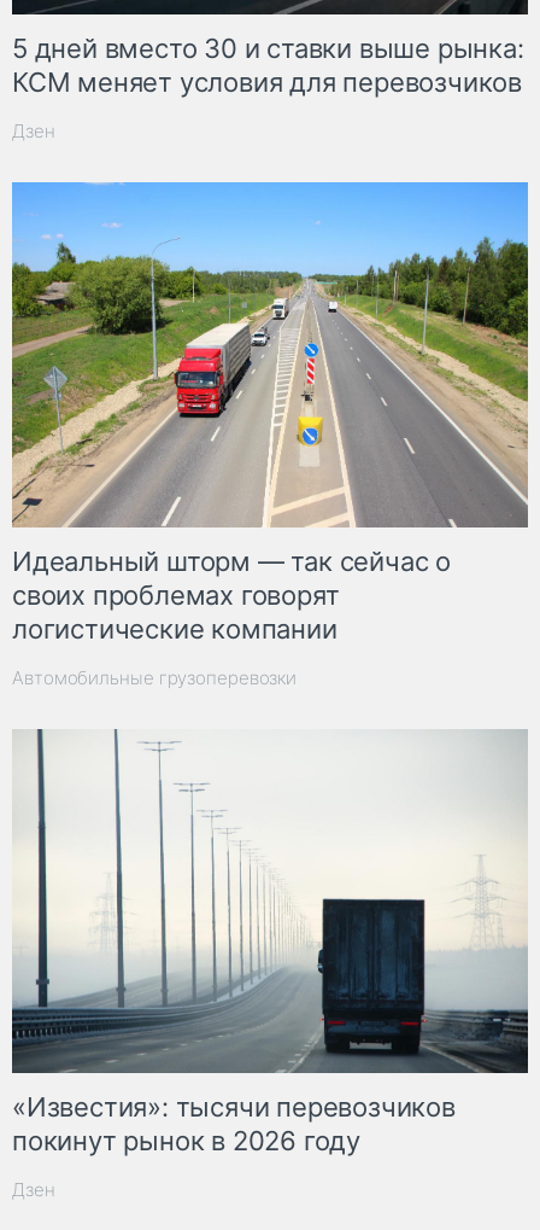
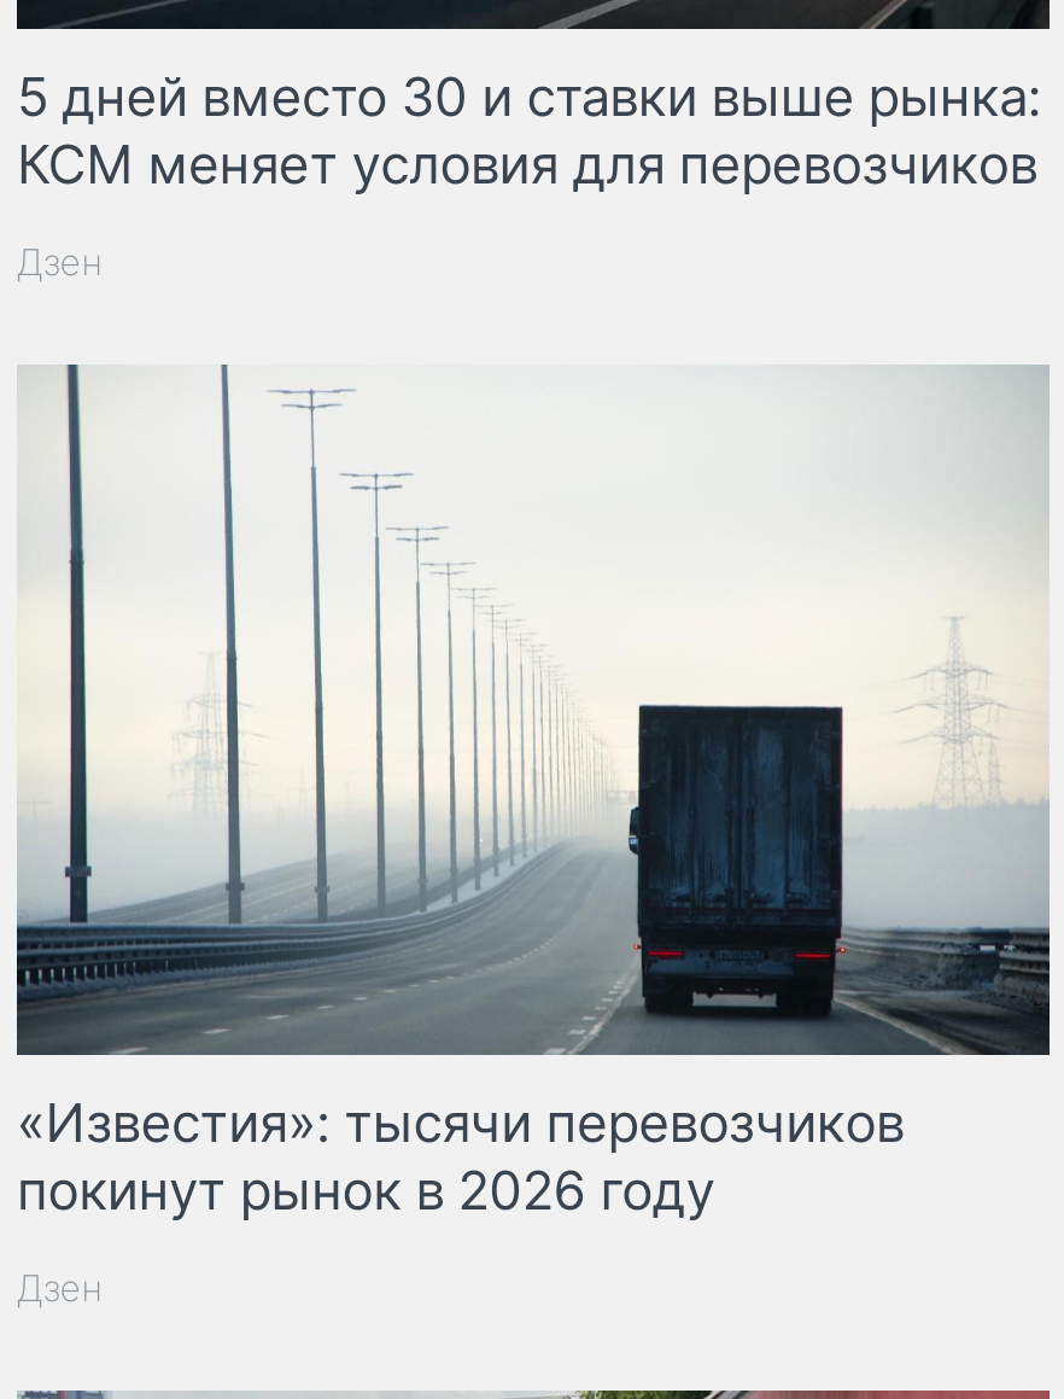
- [image]
- Идеальный шторм — так сейчас о
- своих проблемах говорят
- логистические компании
- Автомобильные грузоперевозки
